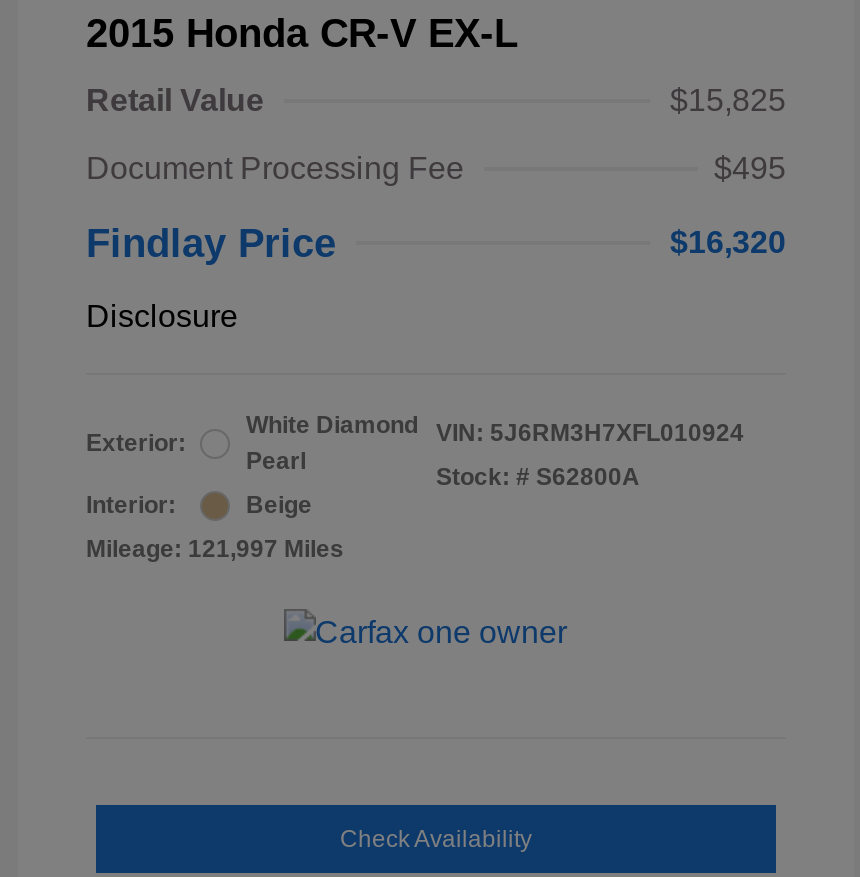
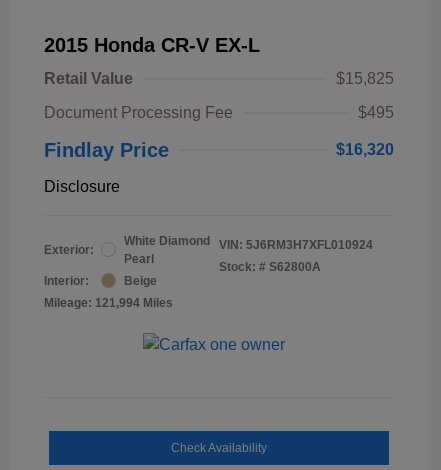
- Mileage: 121,997 Miles
+ Mileage: 121,994 Miles
